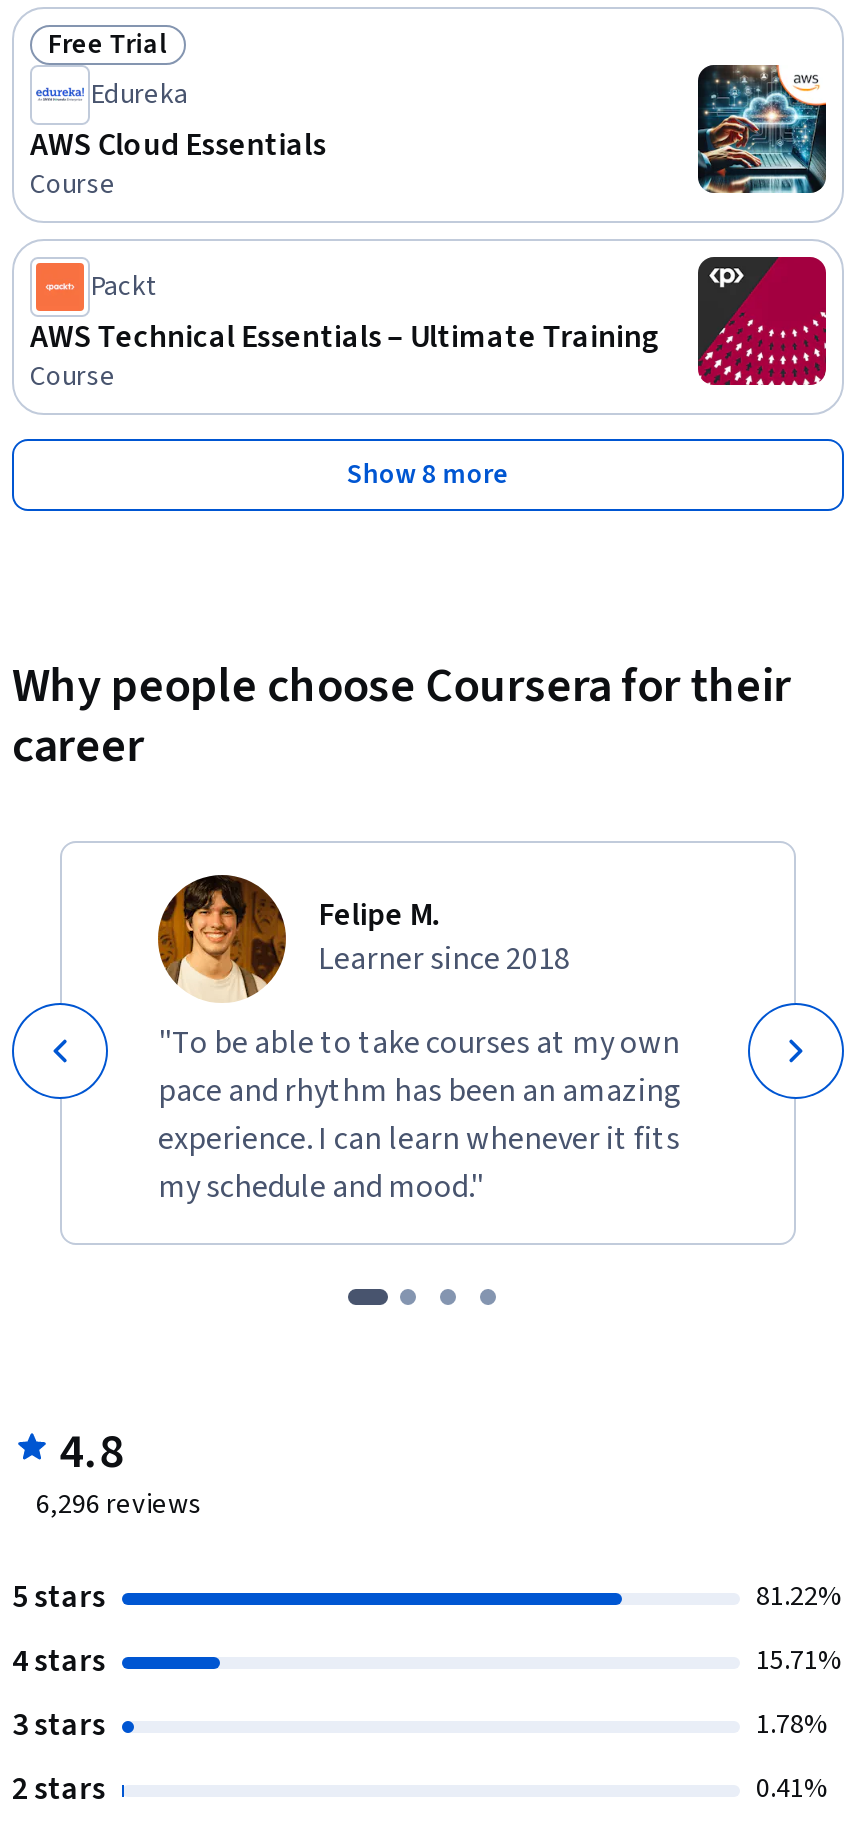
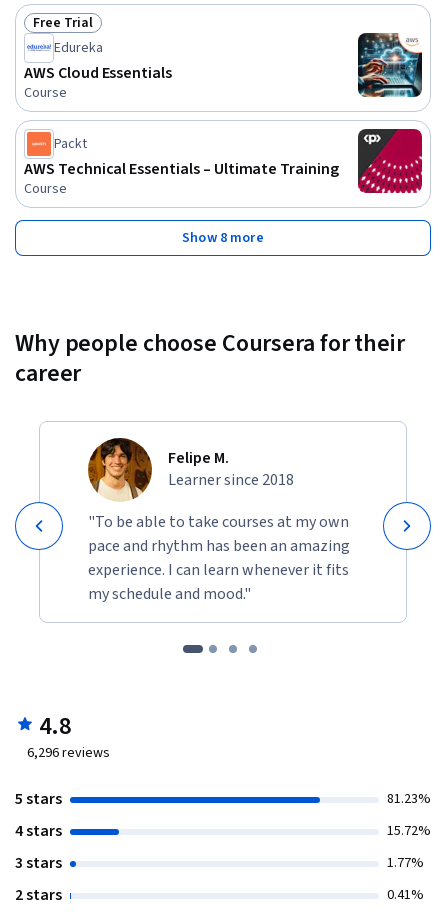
- 81.22%
+ 81.23%

- 15.71%
+ 15.72%

- 1.78%
+ 1.77%
